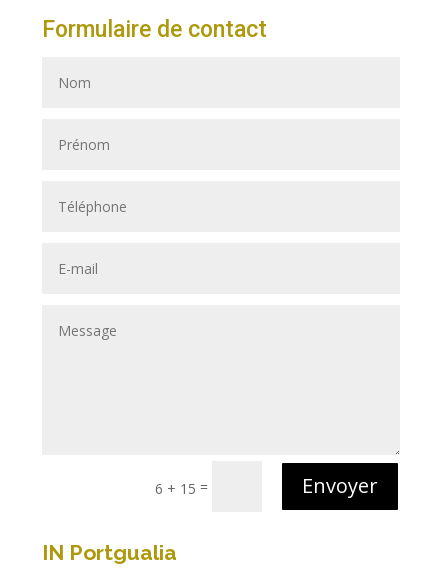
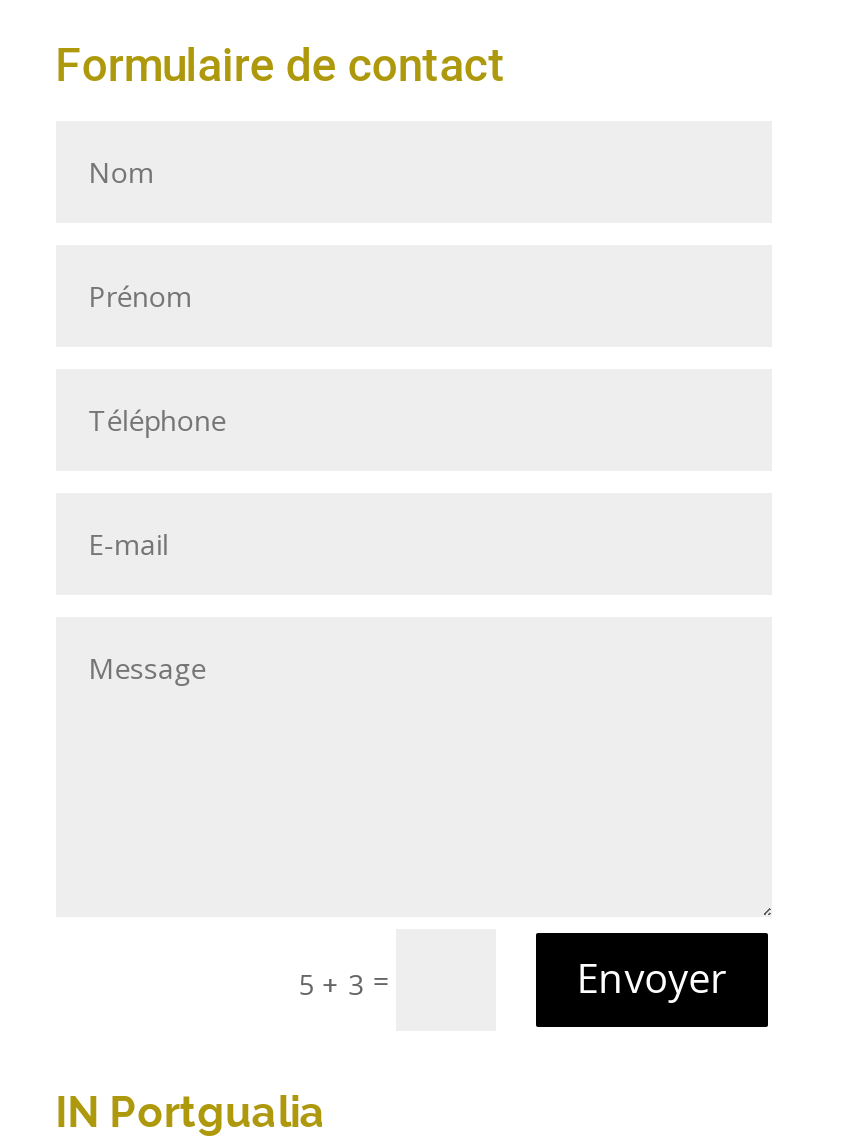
- 6 + 15 =
+ 5 + 3 =
